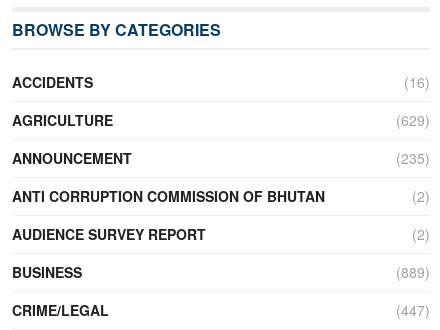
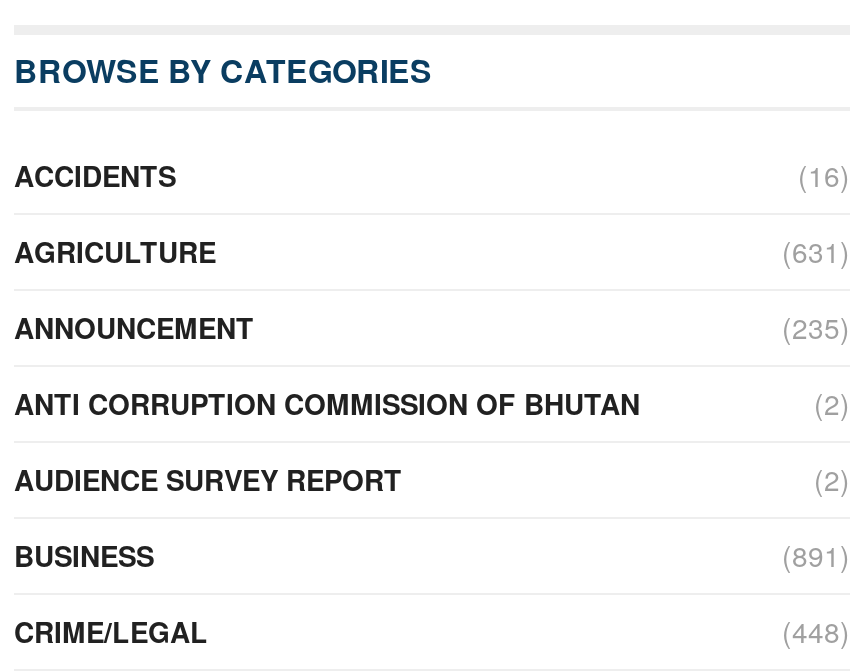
- (629)
+ (631)

- (889)
+ (891)

- (447)
+ (448)
